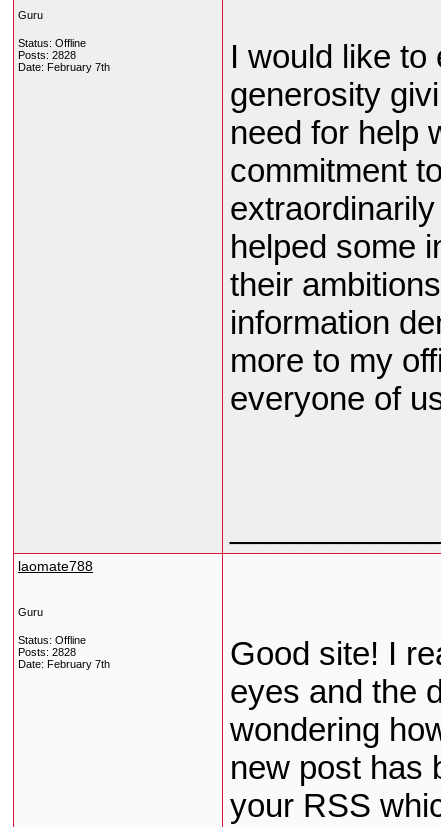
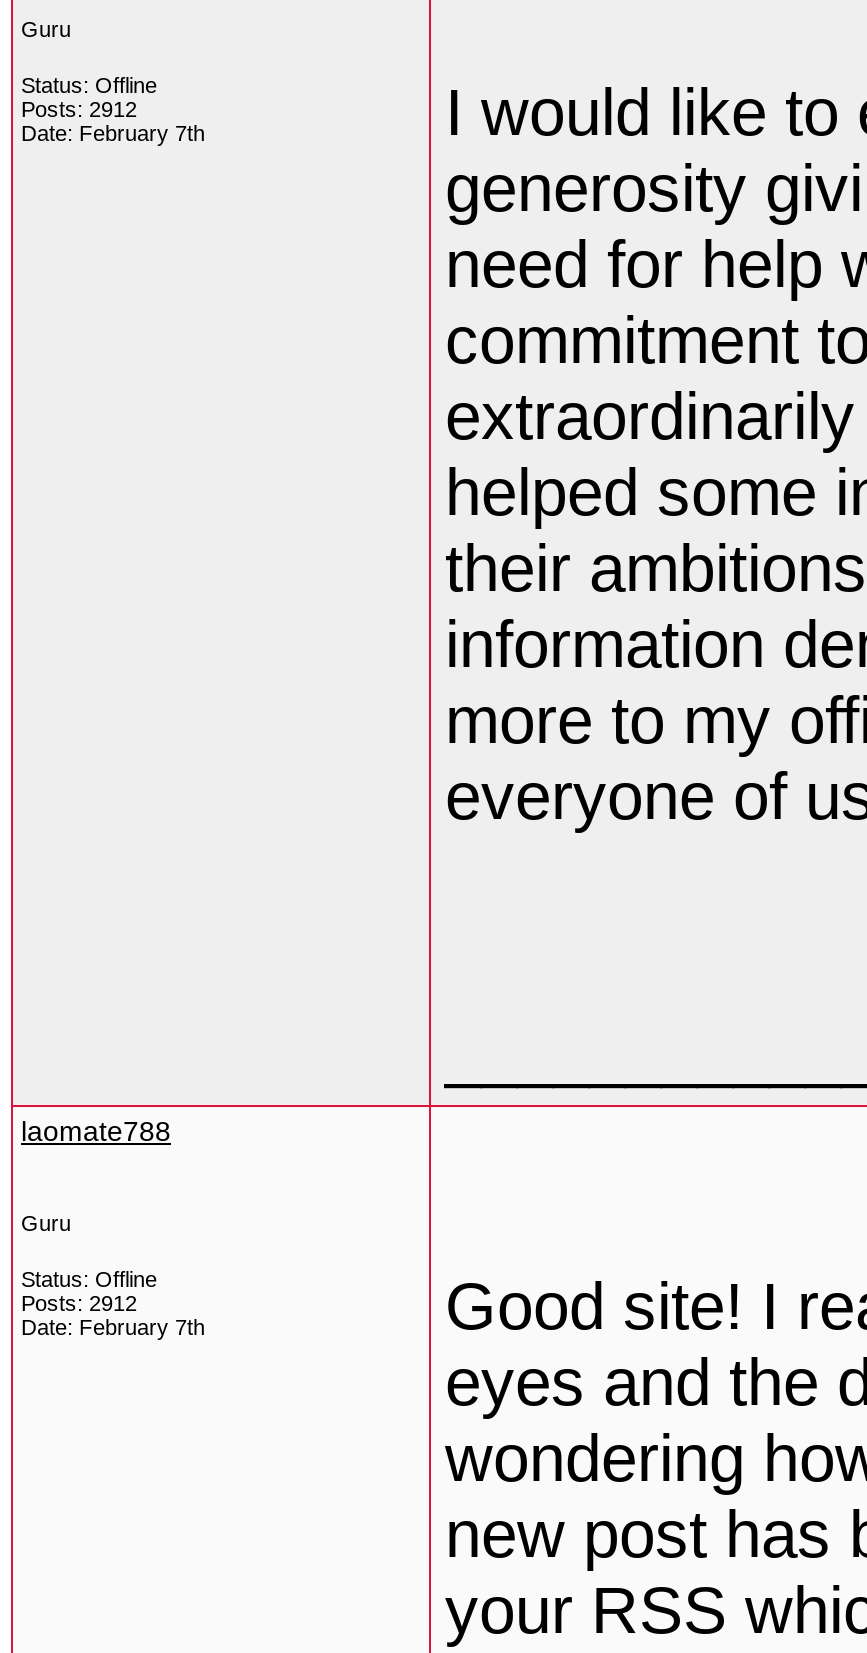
- Posts: 2828
+ Posts: 2912

- Posts: 2828
+ Posts: 2912
